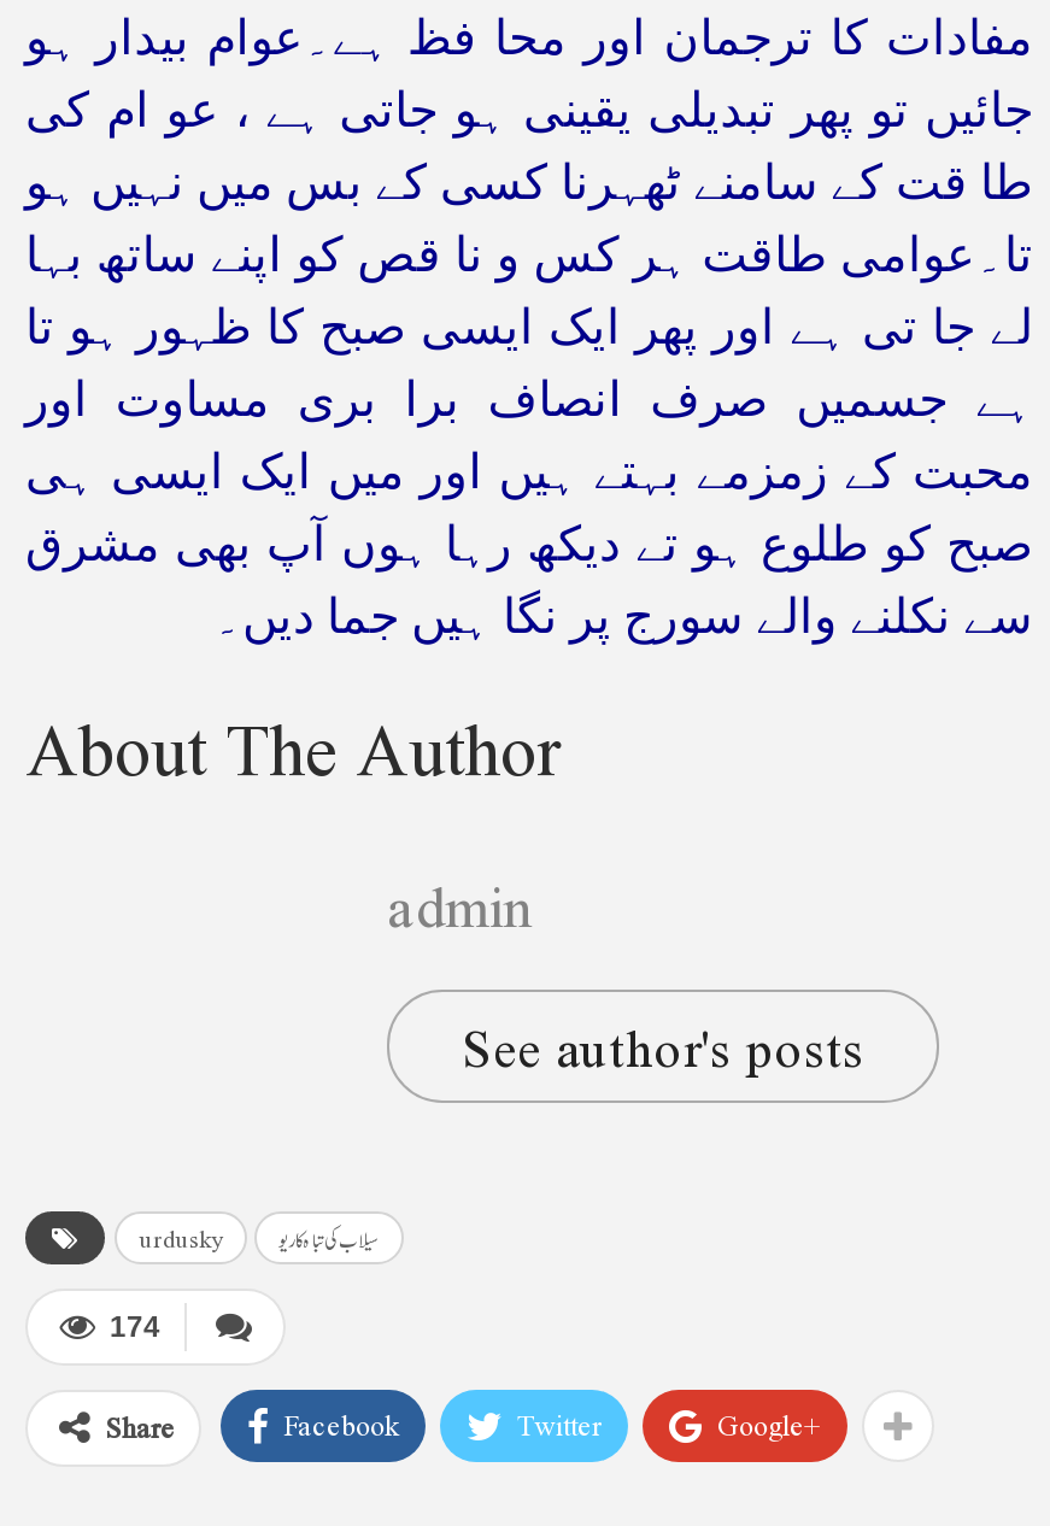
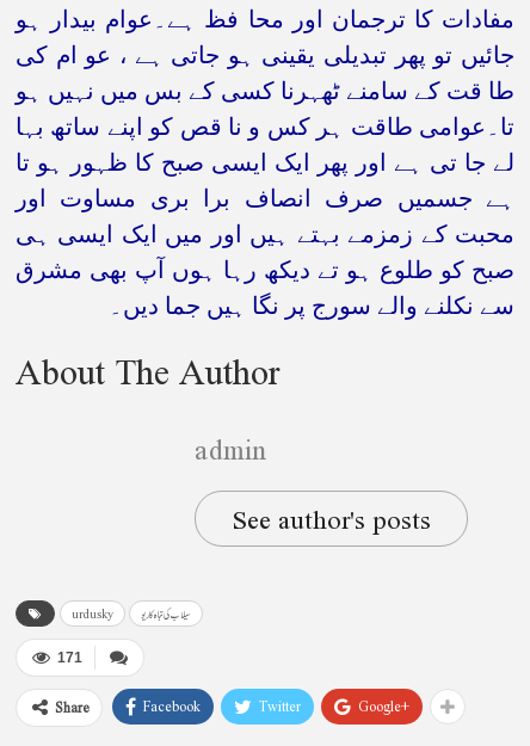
- 174
+ 171
